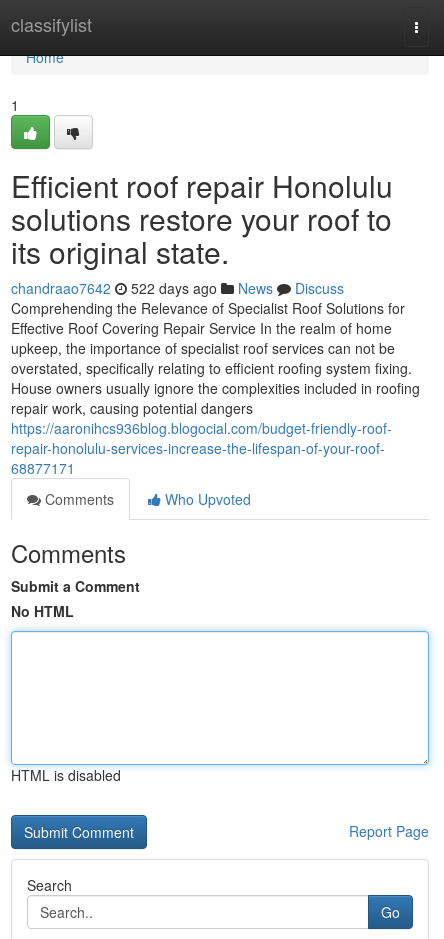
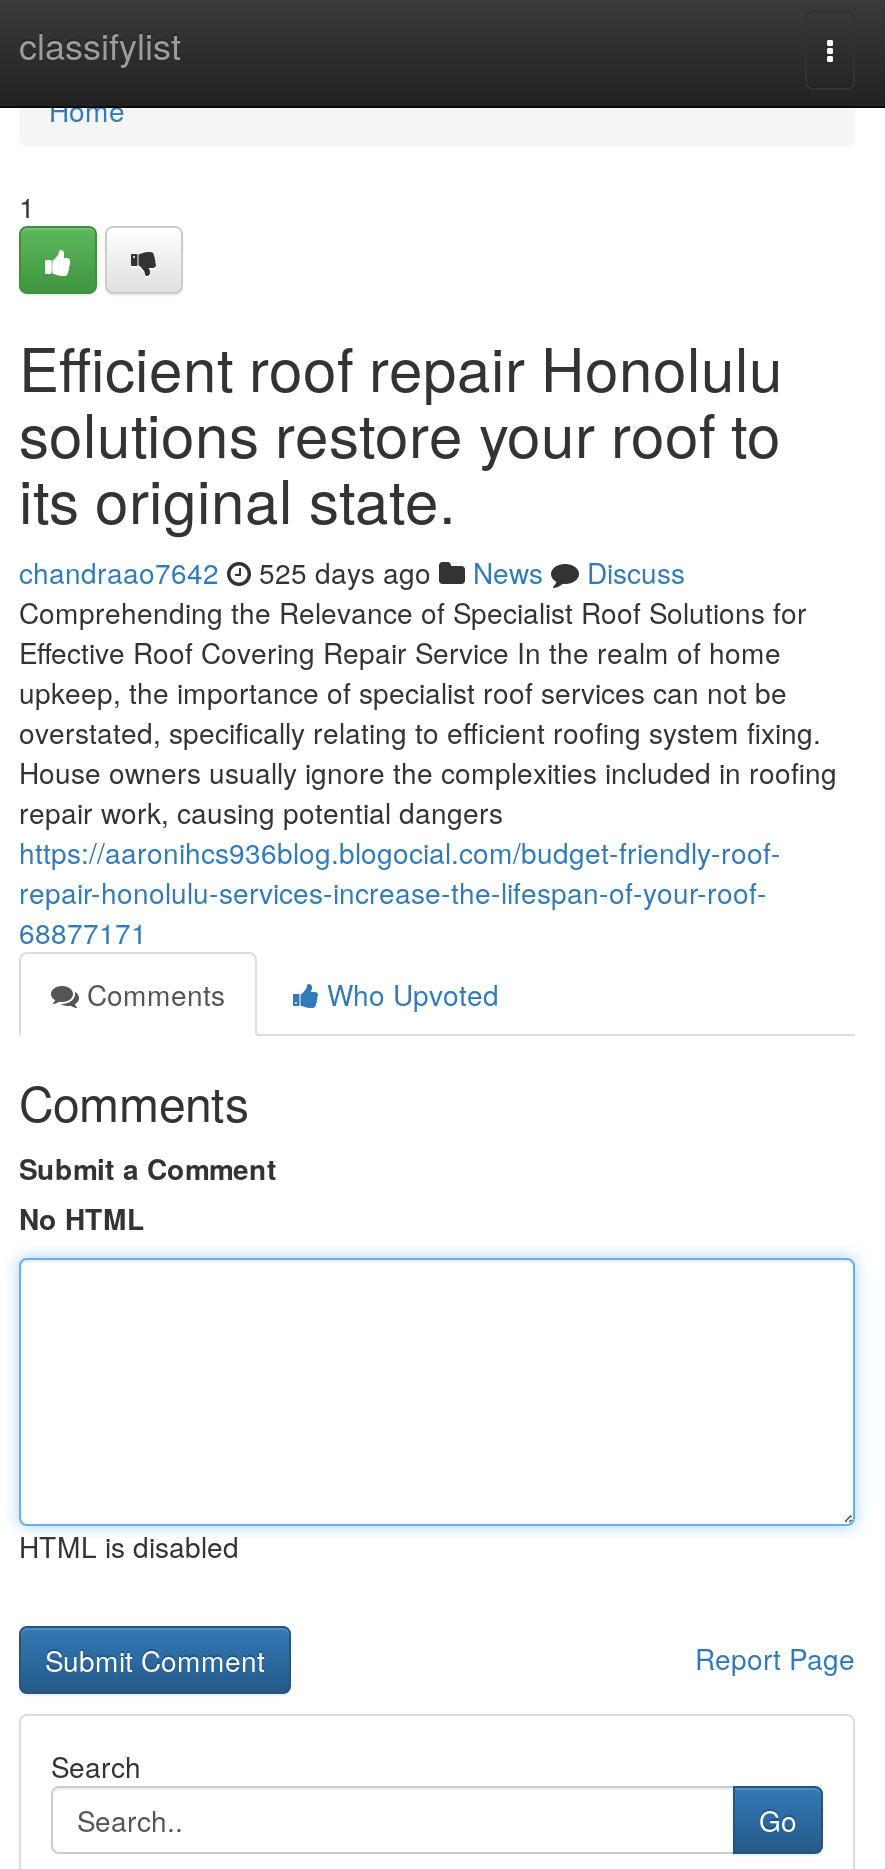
- chandraao7642 522 days ago News Discuss
+ chandraao7642 525 days ago News Discuss
